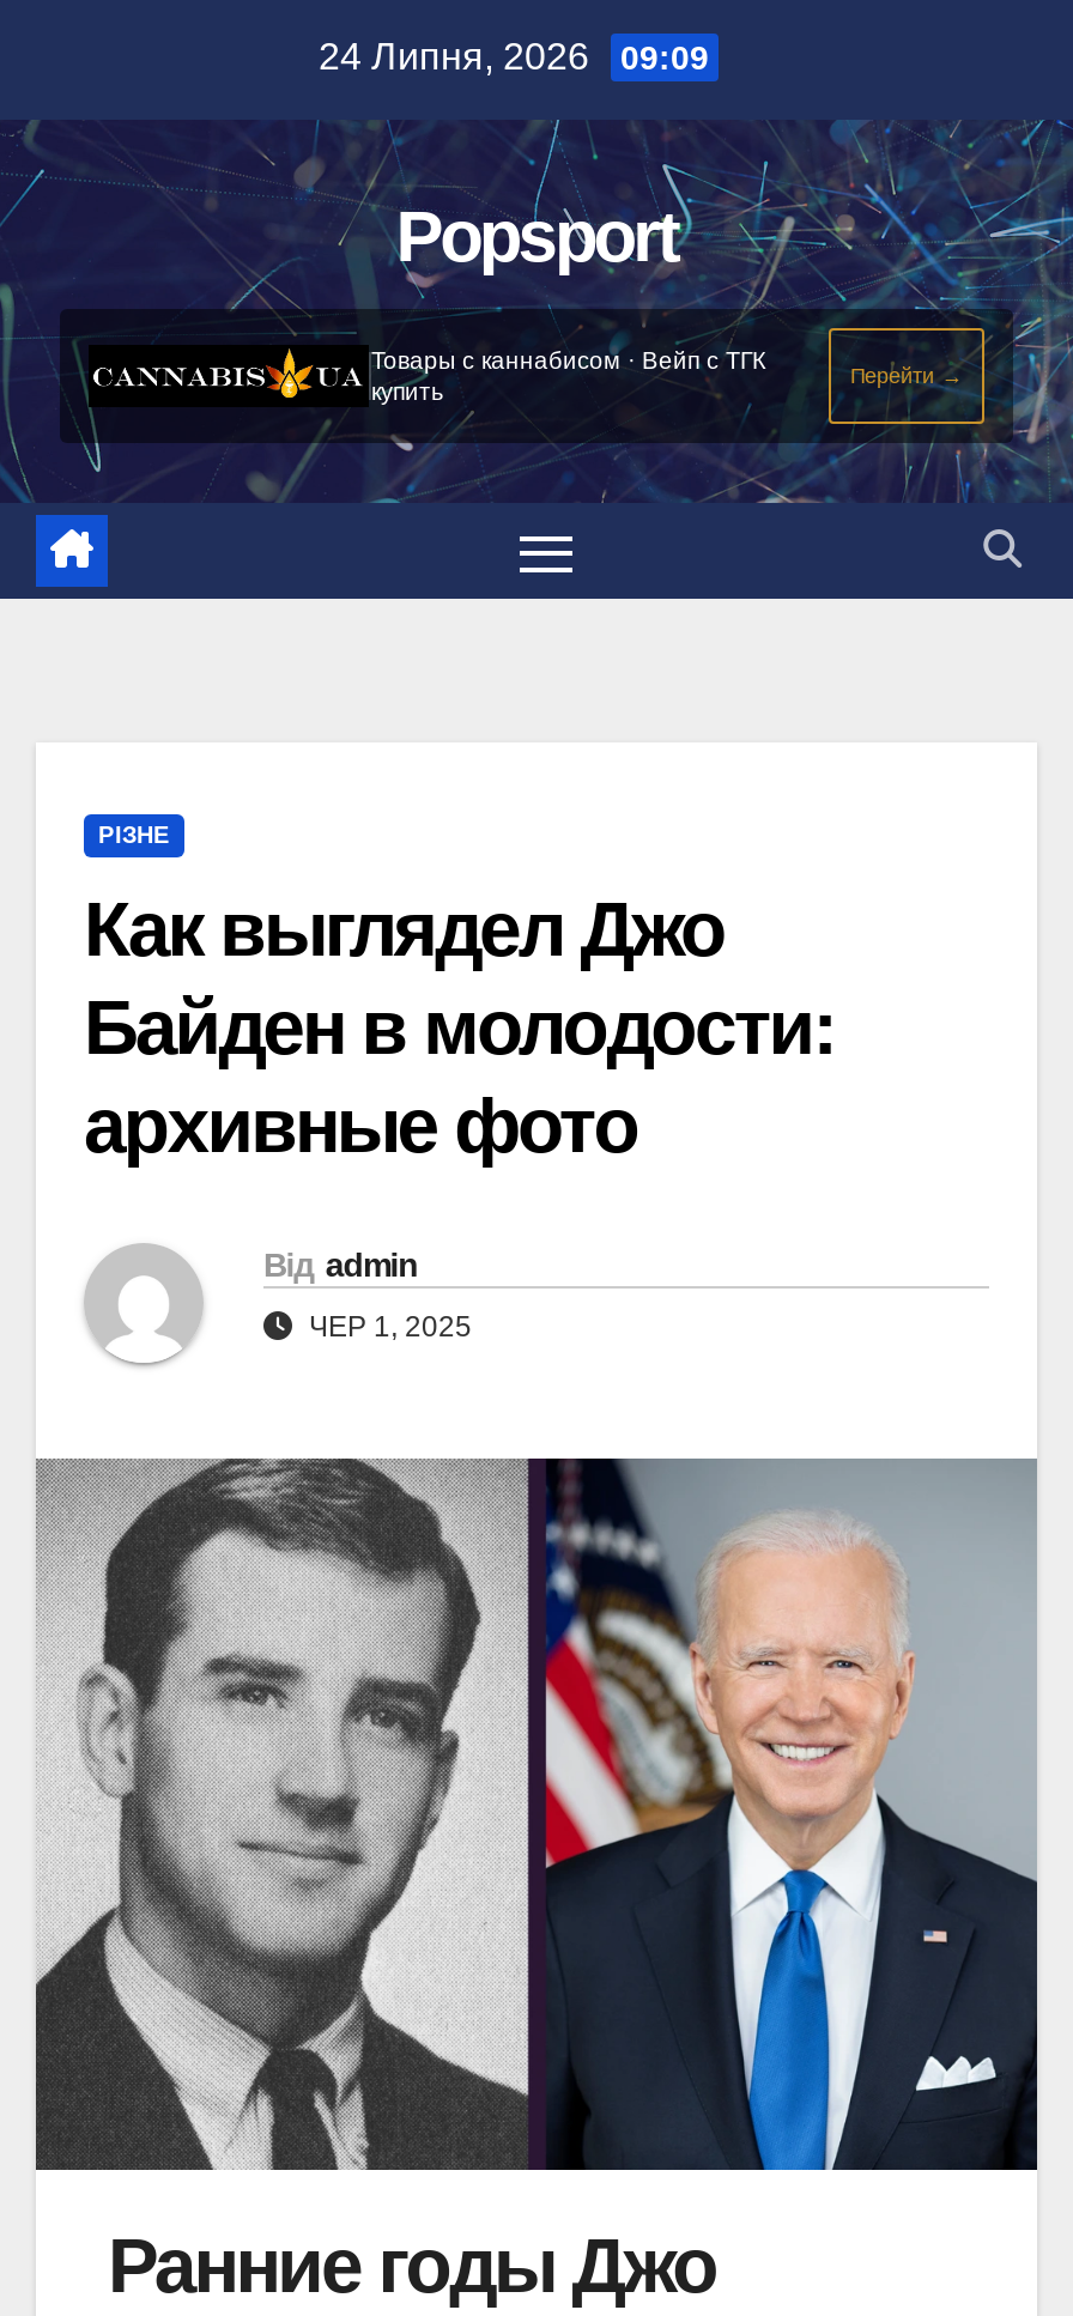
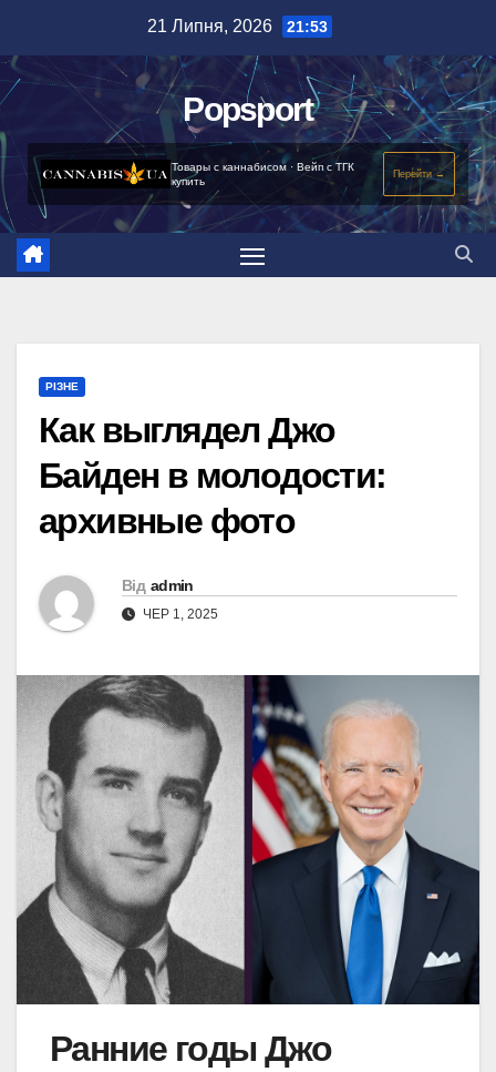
- 24 Липня, 2026 09:09
+ 21 Липня, 2026 21:53
